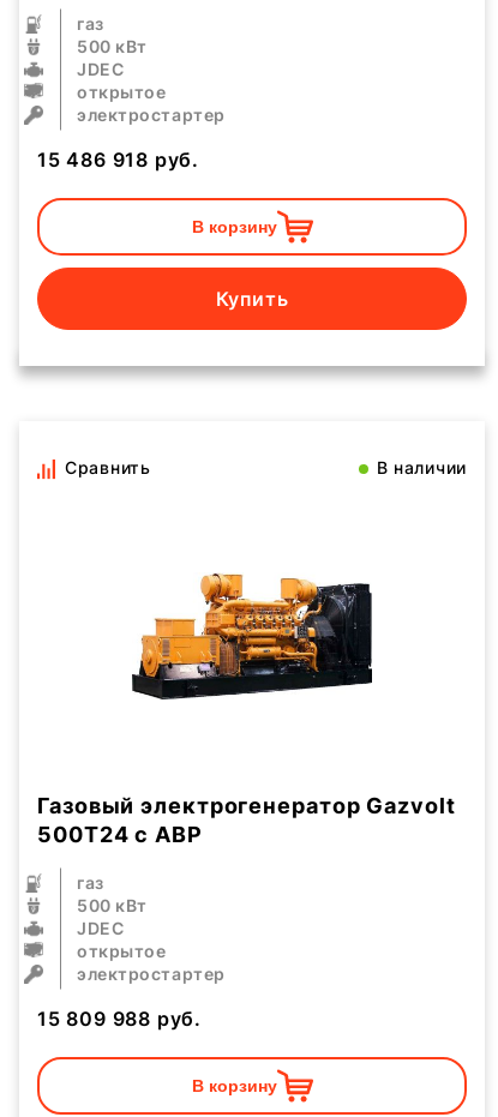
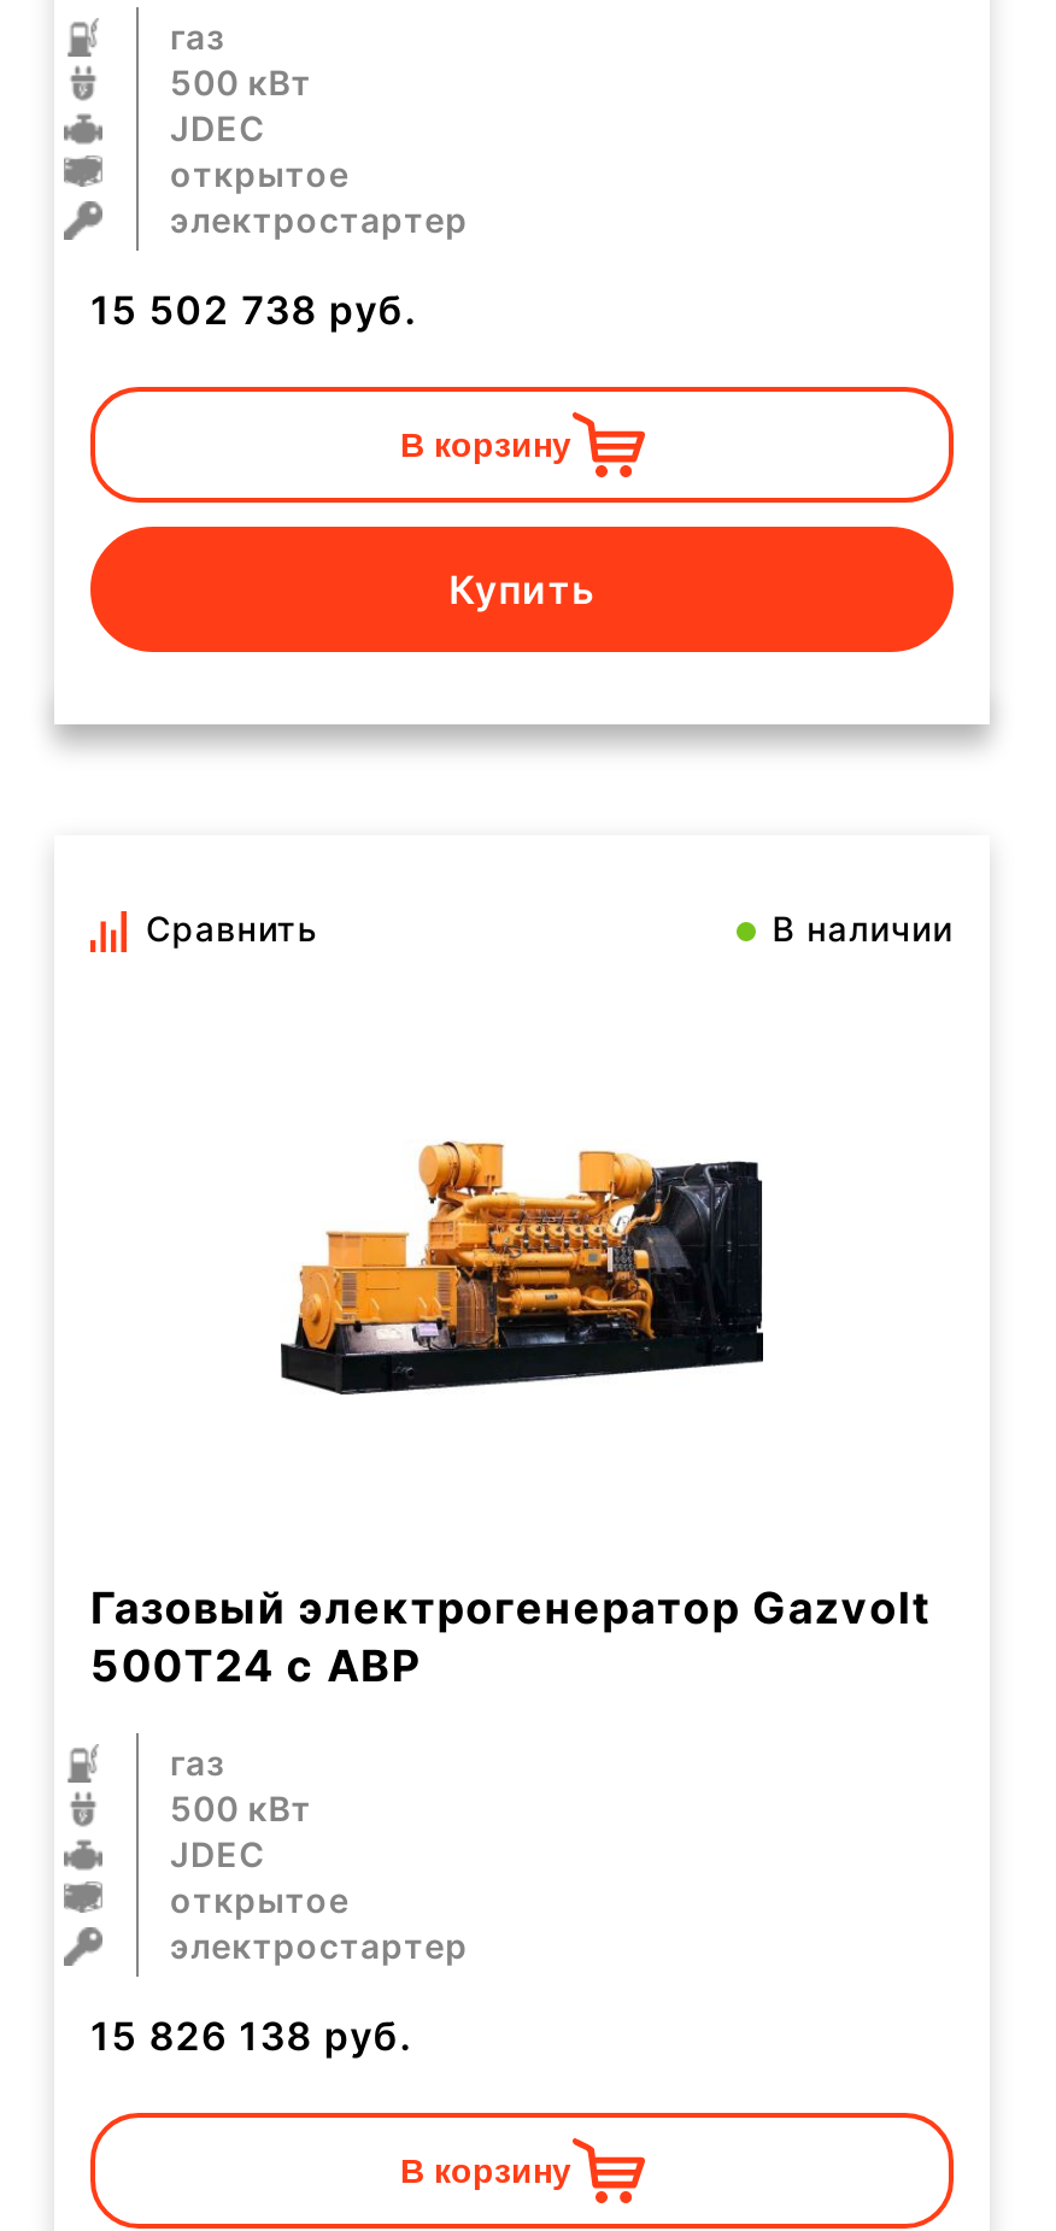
- 15 486 918 руб.
+ 15 502 738 руб.

- 15 809 988 руб.
+ 15 826 138 руб.
